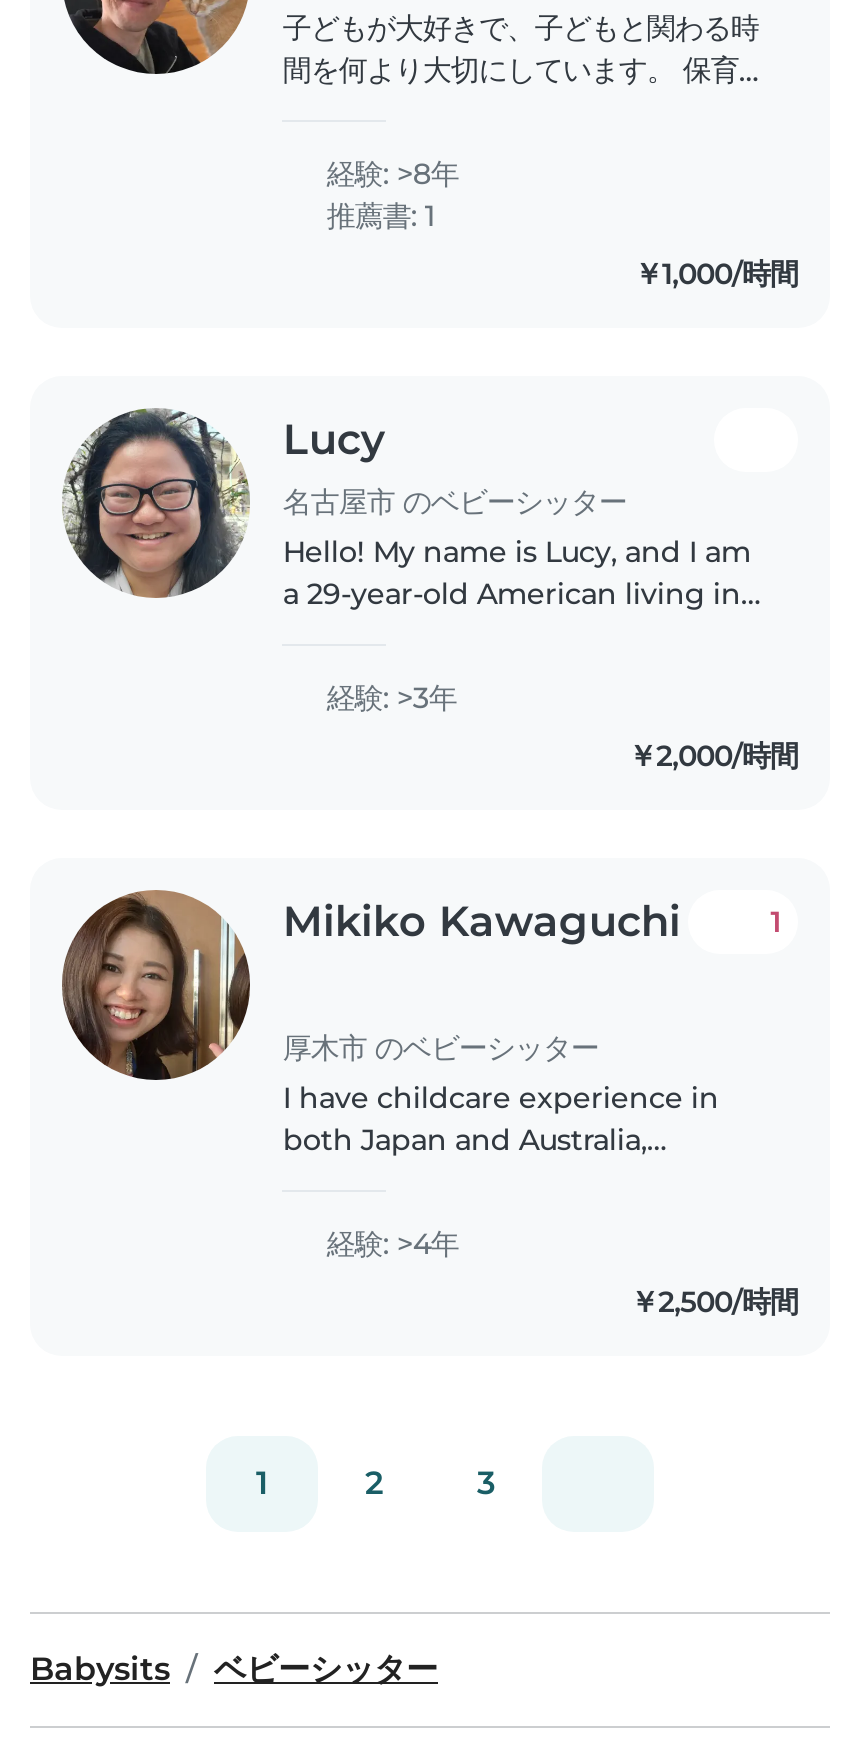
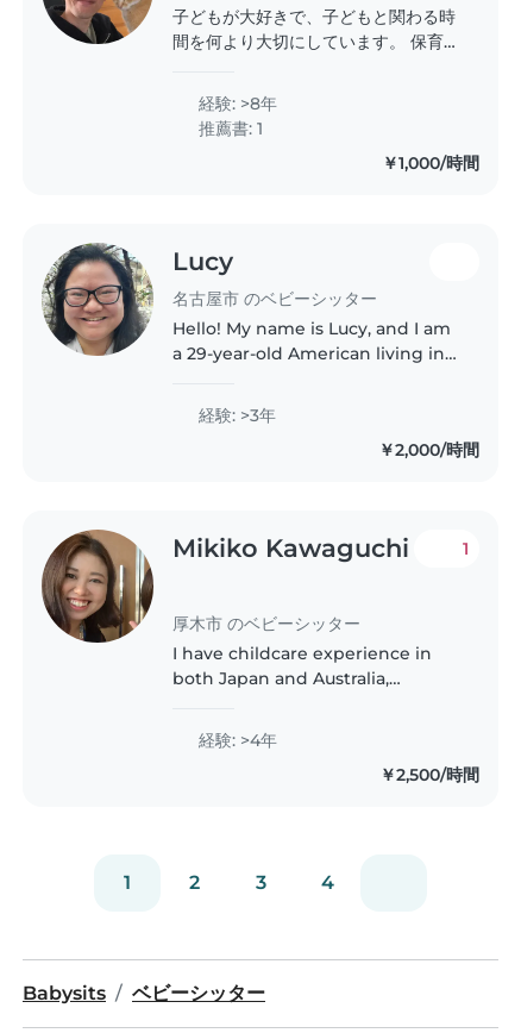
+ 4
